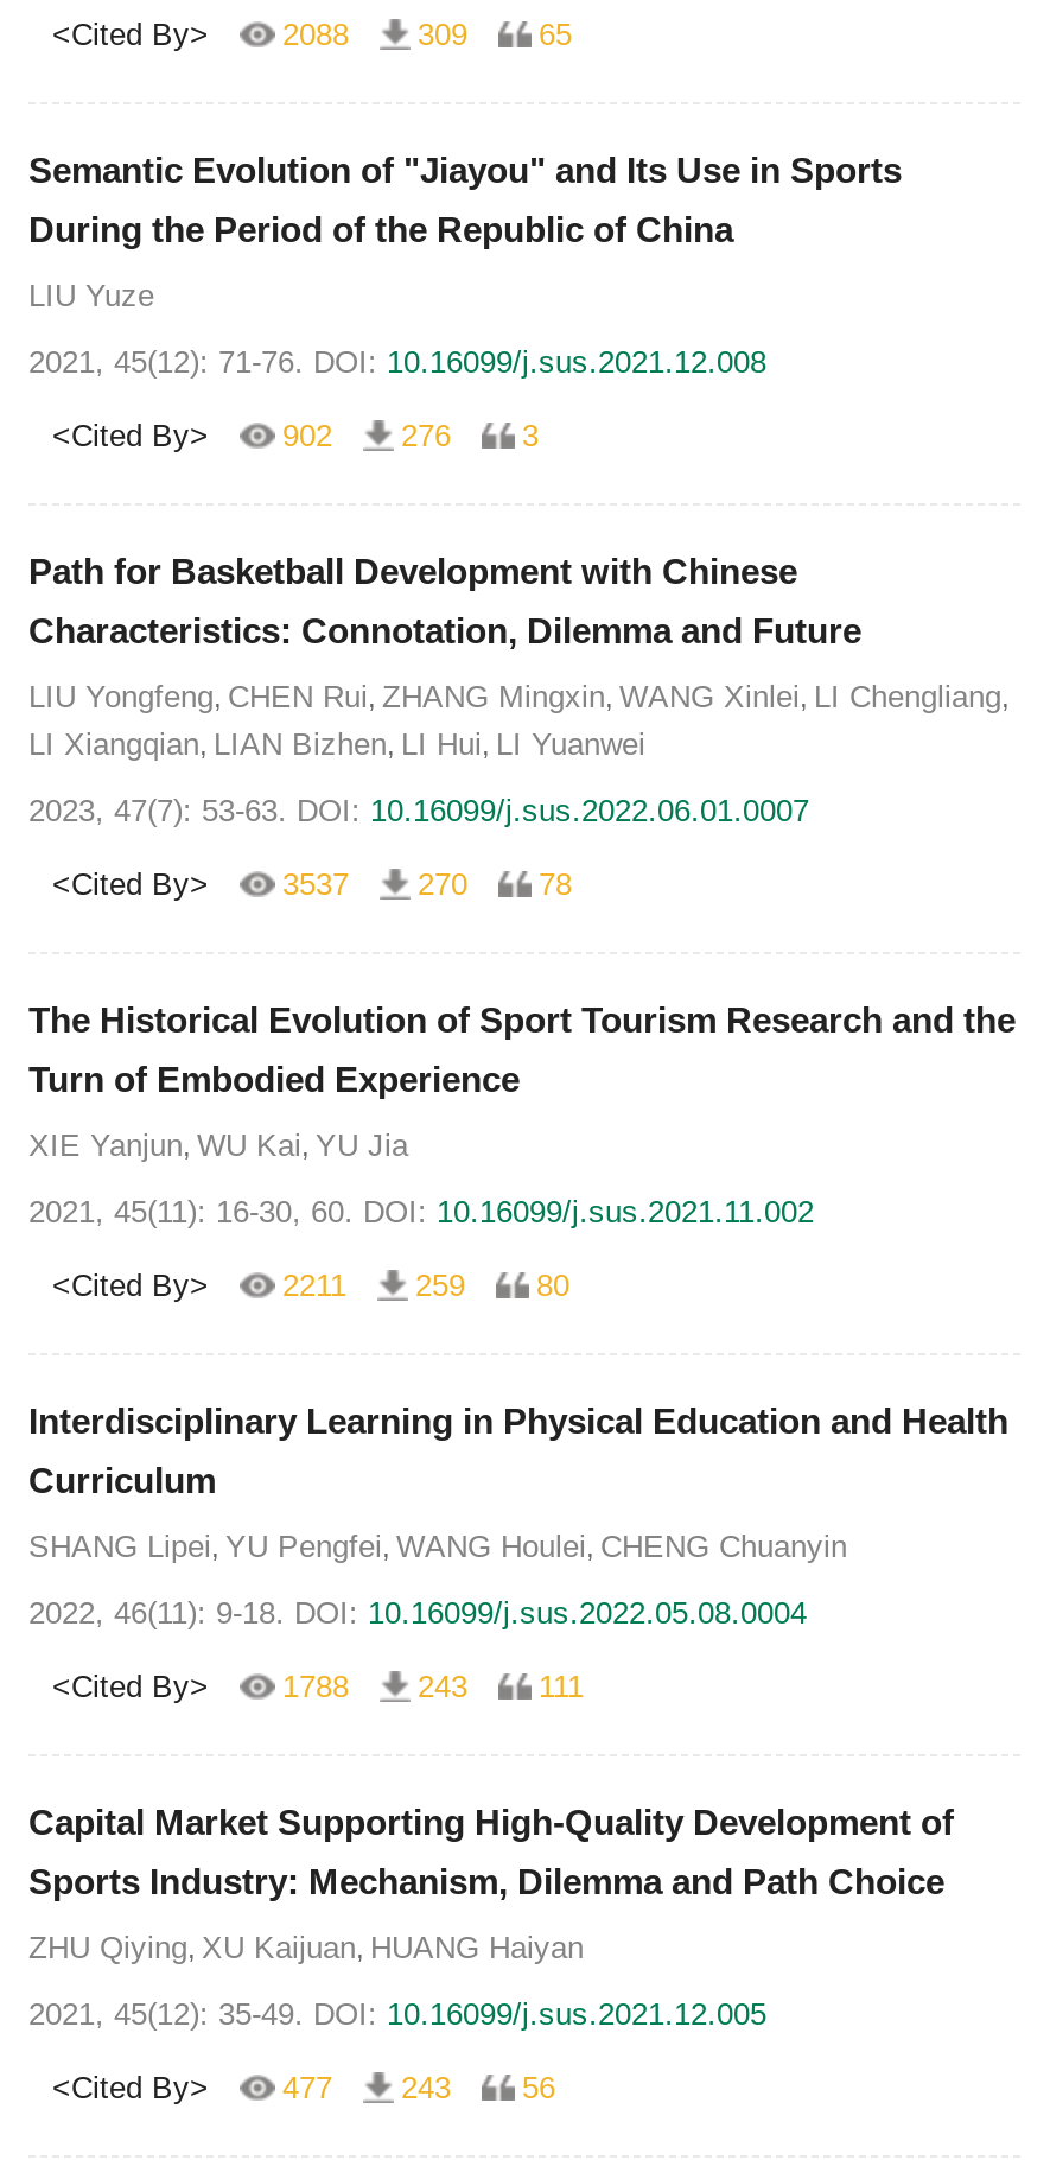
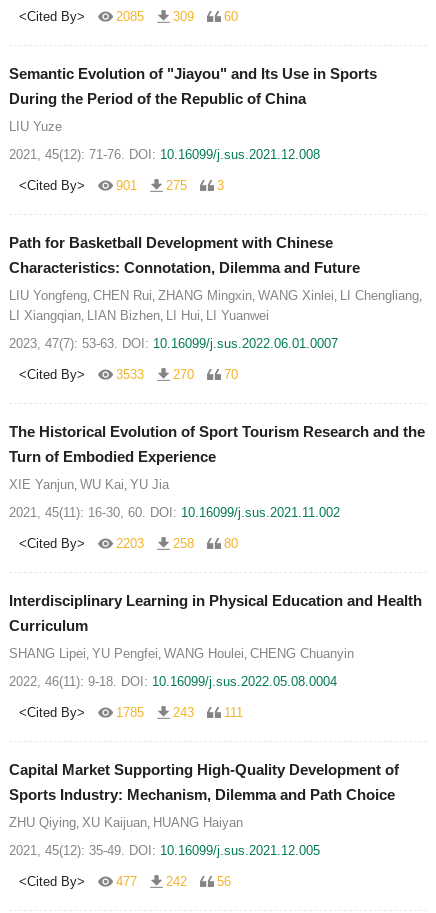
- 2088
+ 2085

- 65
+ 60

- 902
+ 901

- 276
+ 275

- 3537
+ 3533

- 78
+ 70

- 2211
+ 2203

- 259
+ 258

- 1788 243 111
+ 1785 243 111

- 477 243 56
+ 477 242 56
